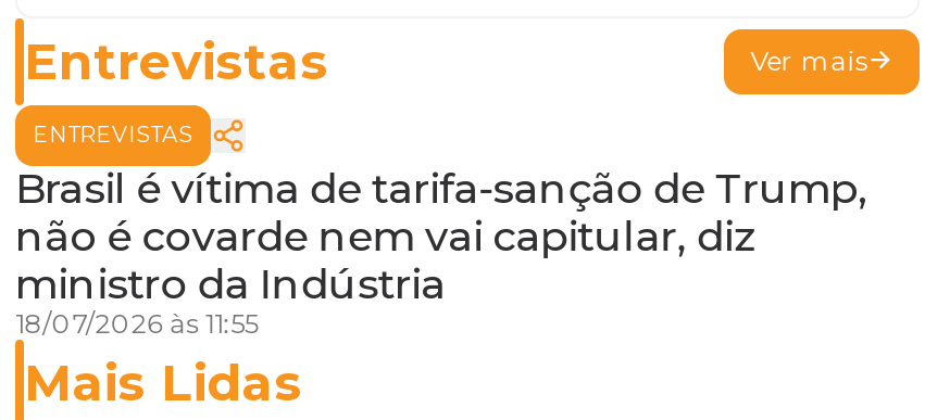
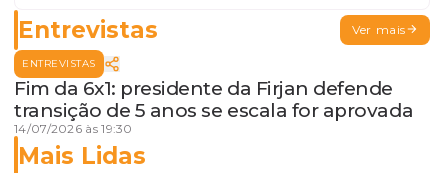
- Brasil é vítima de tarifa-sanção de Trump,
- não é covarde nem vai capitular, diz
- ministro da Indústria
- 18/07/2026 às 11:55
+ Fim da 6x1: presidente da Firjan defende
+ transição de 5 anos se escala for aprovada
+ 14/07/2026 às 19:30
